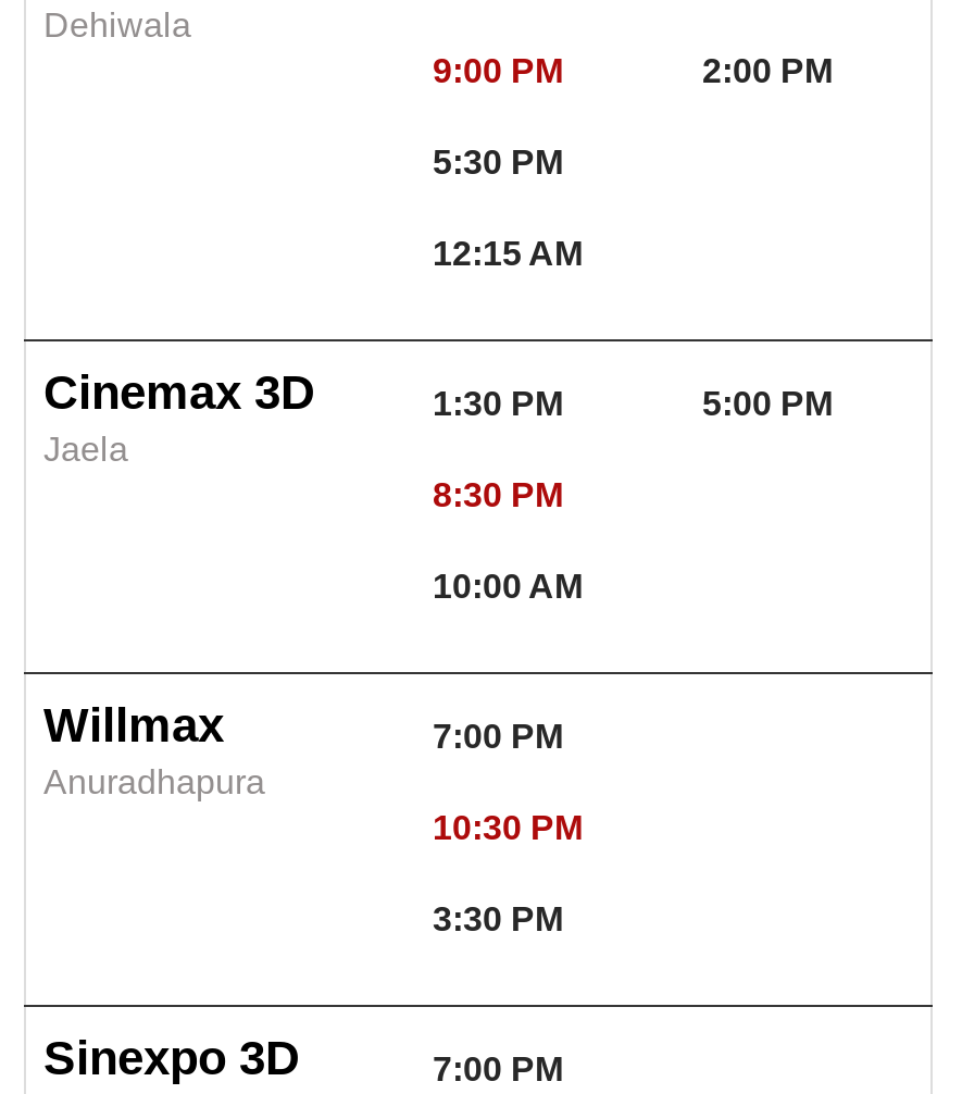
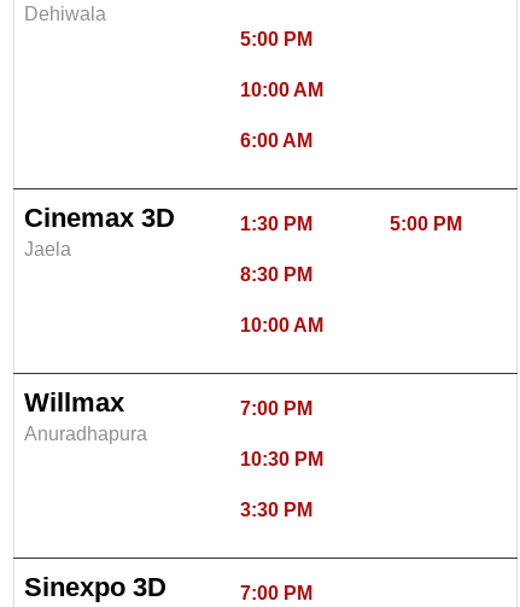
- 9:00 PM
- 2:00 PM
+ 5:00 PM

- 5:30 PM
+ 10:00 AM

- 12:15 AM
+ 6:00 AM
